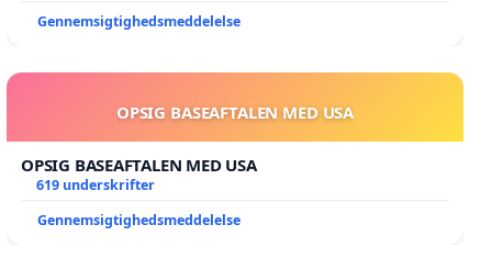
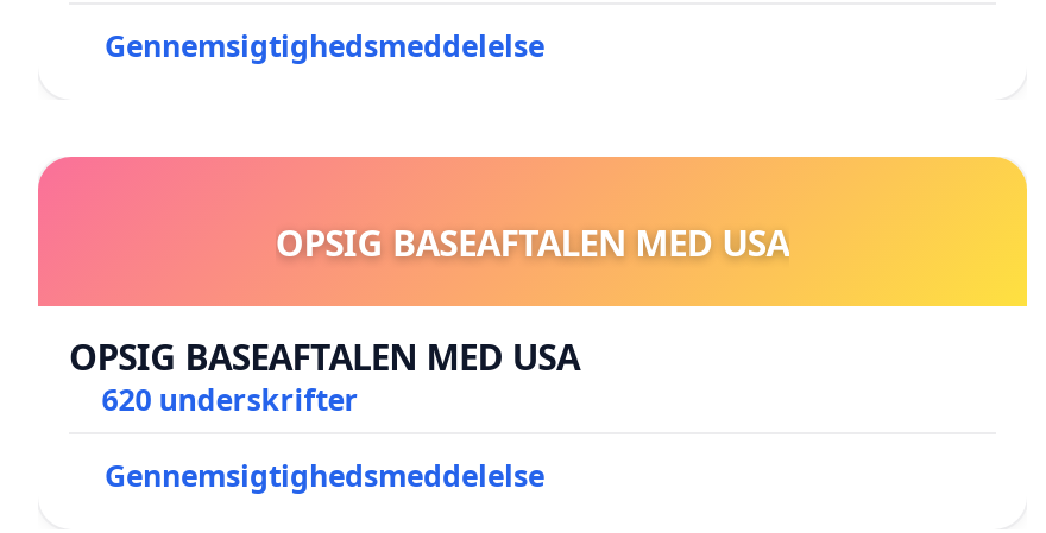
- 619 underskrifter
+ 620 underskrifter
